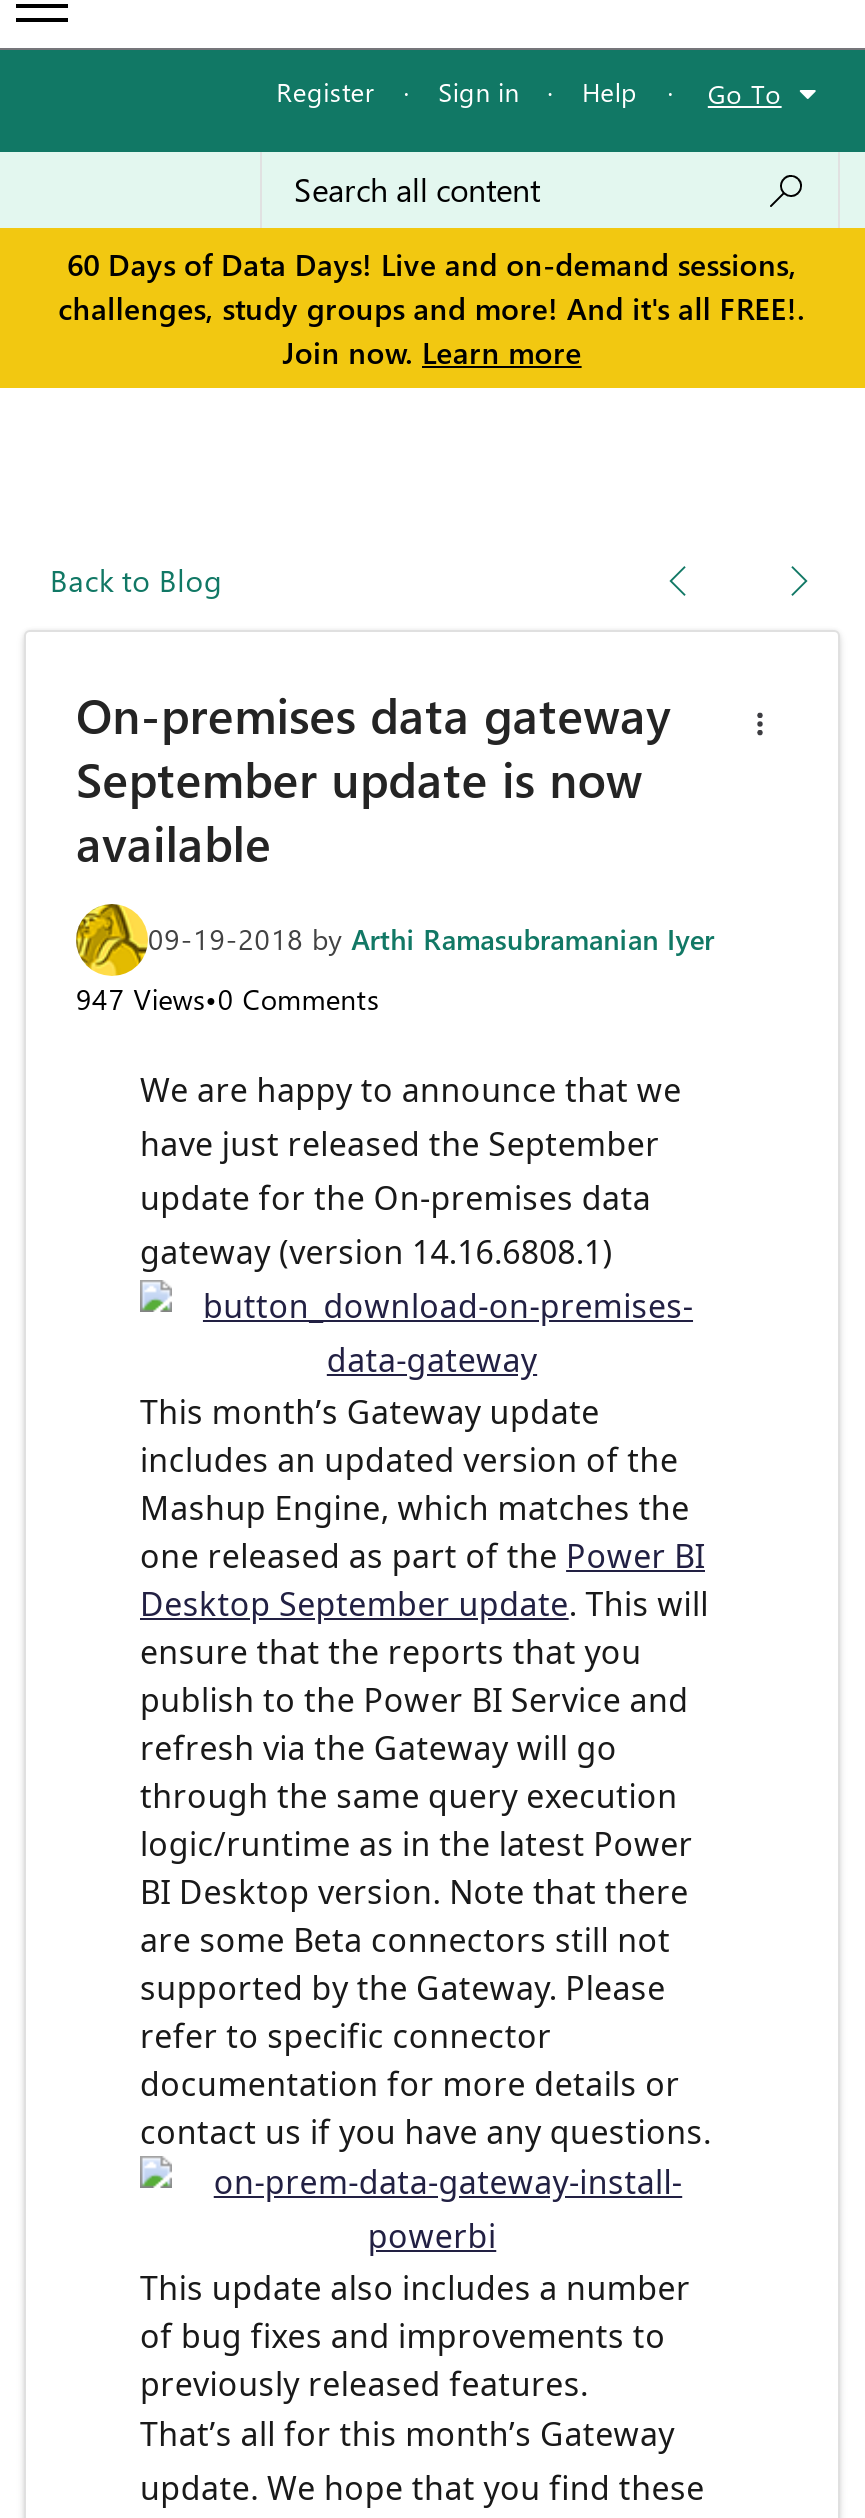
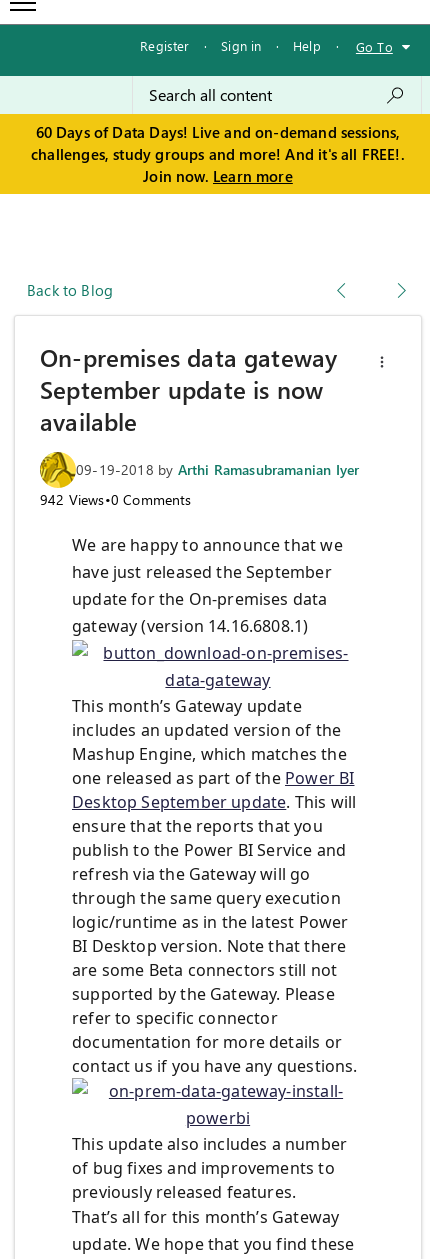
- 947 Views•0 Comments
+ 942 Views•0 Comments
